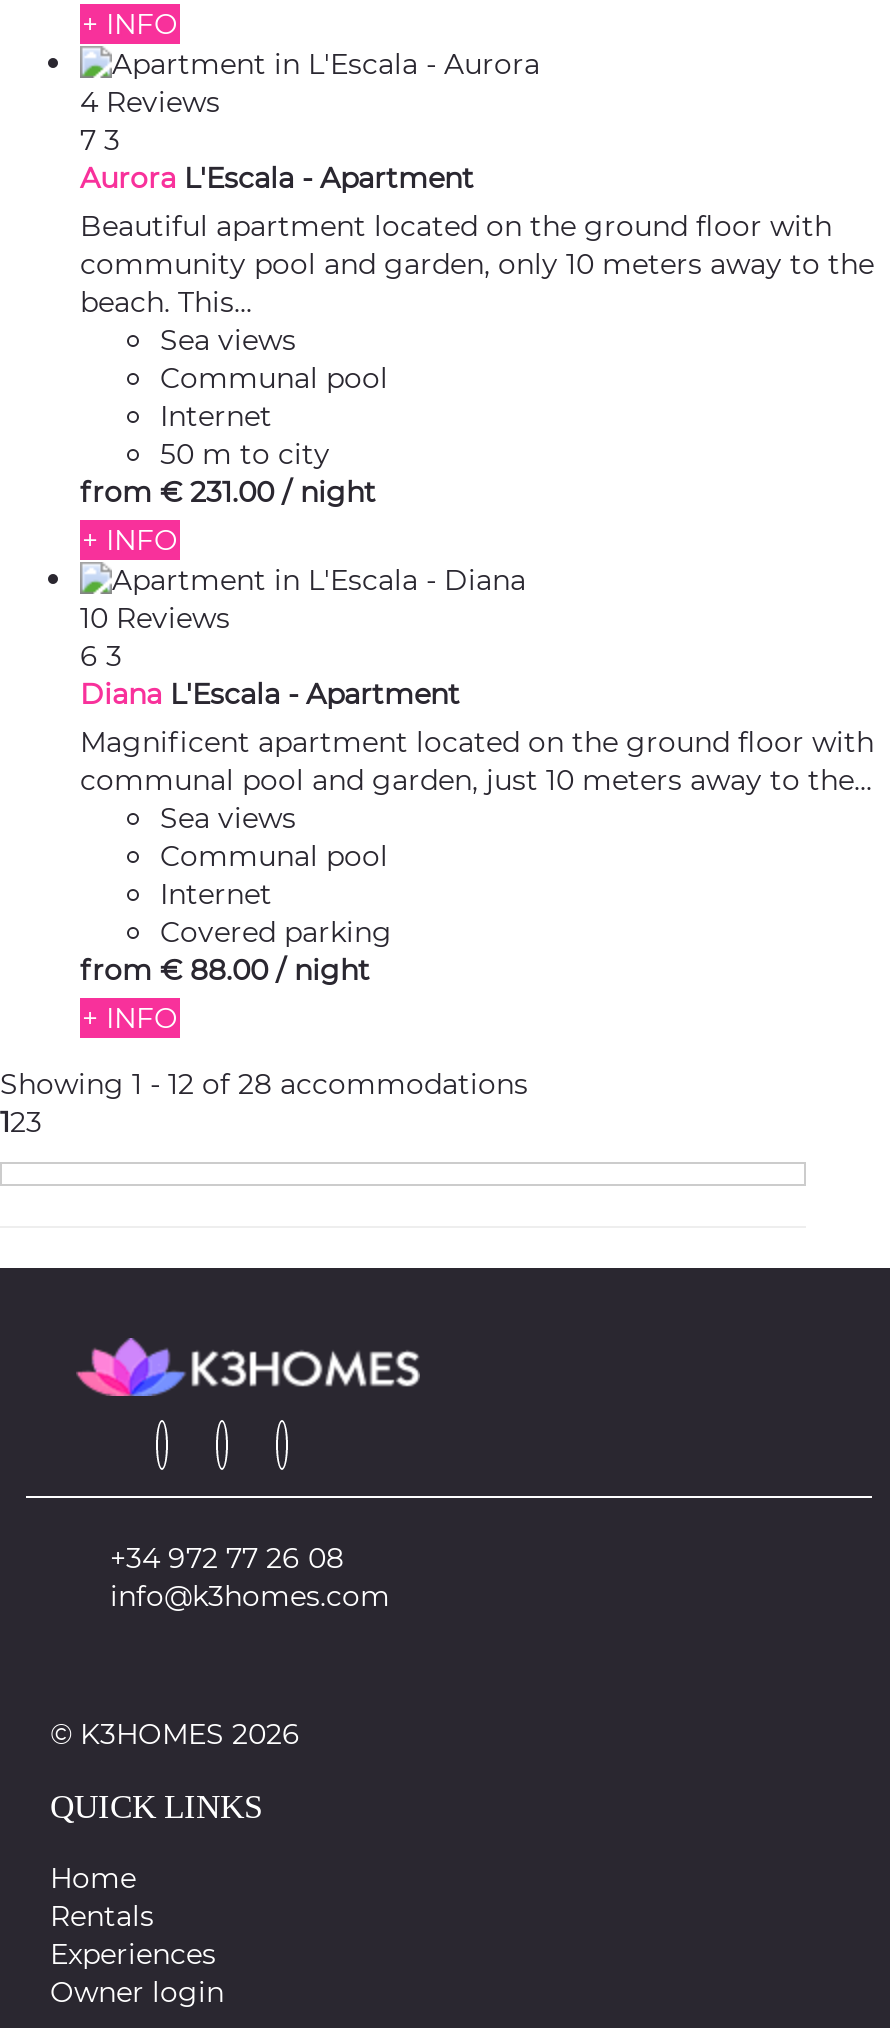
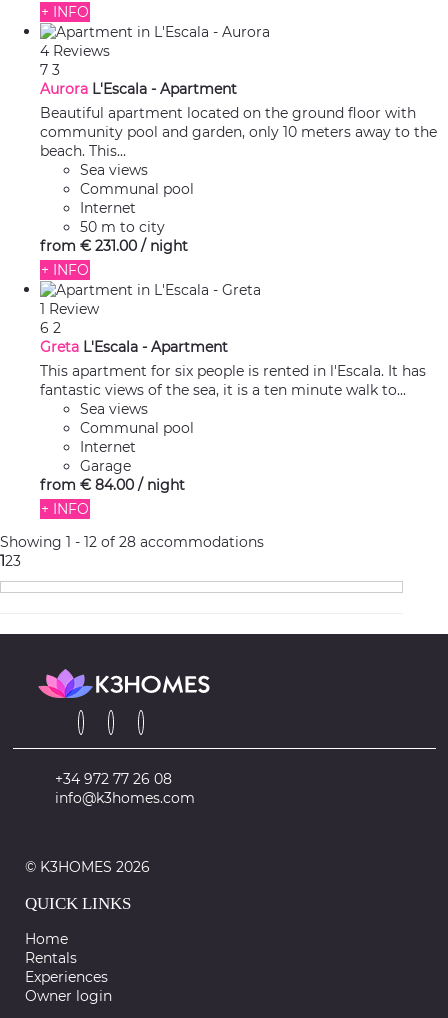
- 10 Reviews
- 6 3
- Diana L'Escala - Apartment
- Magnificent apartment located on the ground floor with
- communal pool and garden, just 10 meters away to the...
+ 1 Review
+ 6 2
+ Greta L'Escala - Apartment
+ This apartment for six people is rented in l'Escala. It has
+ fantastic views of the sea, it is a ten minute walk to...

- Covered parking
- from € 88.00 / night
+ Garage
+ from € 84.00 / night
